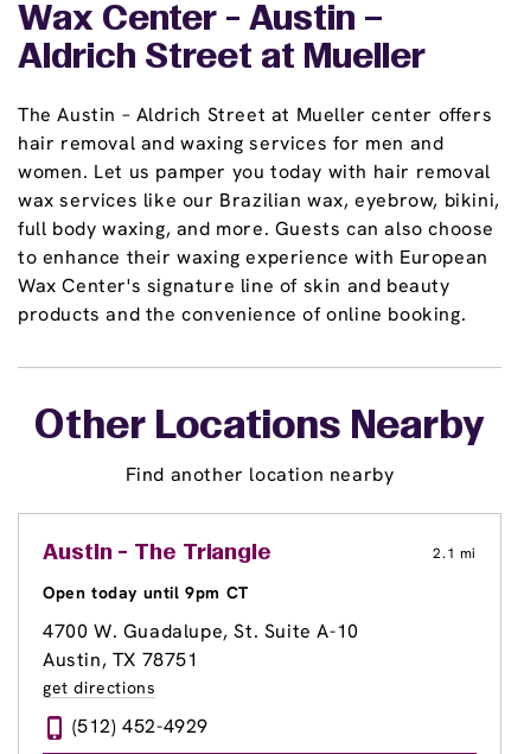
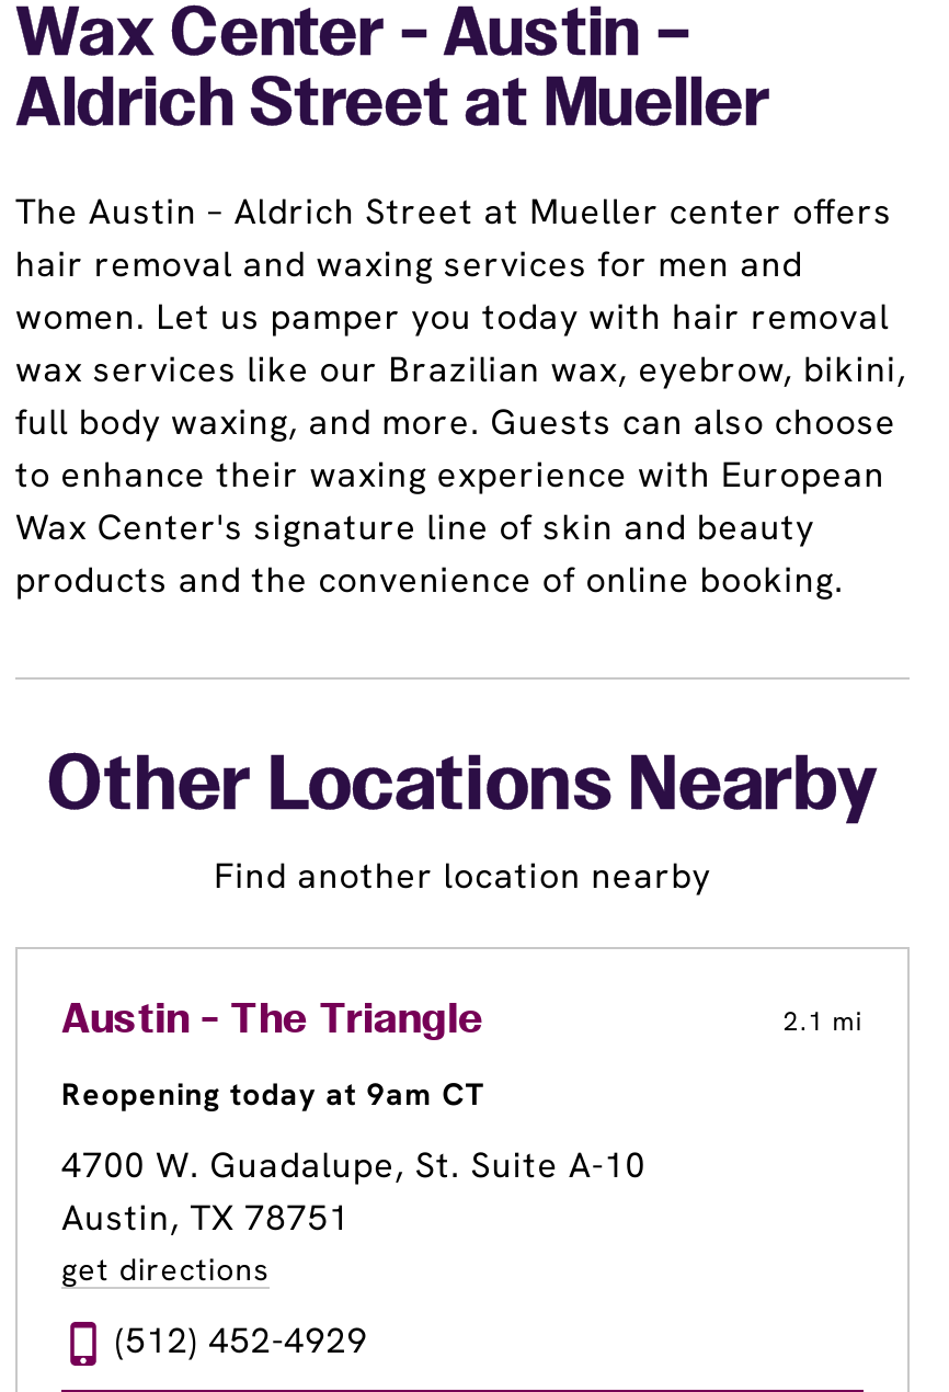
- Open today until 9pm CT
+ Reopening today at 9am CT
